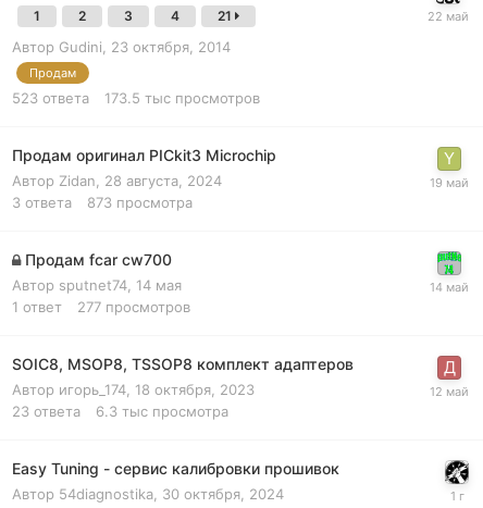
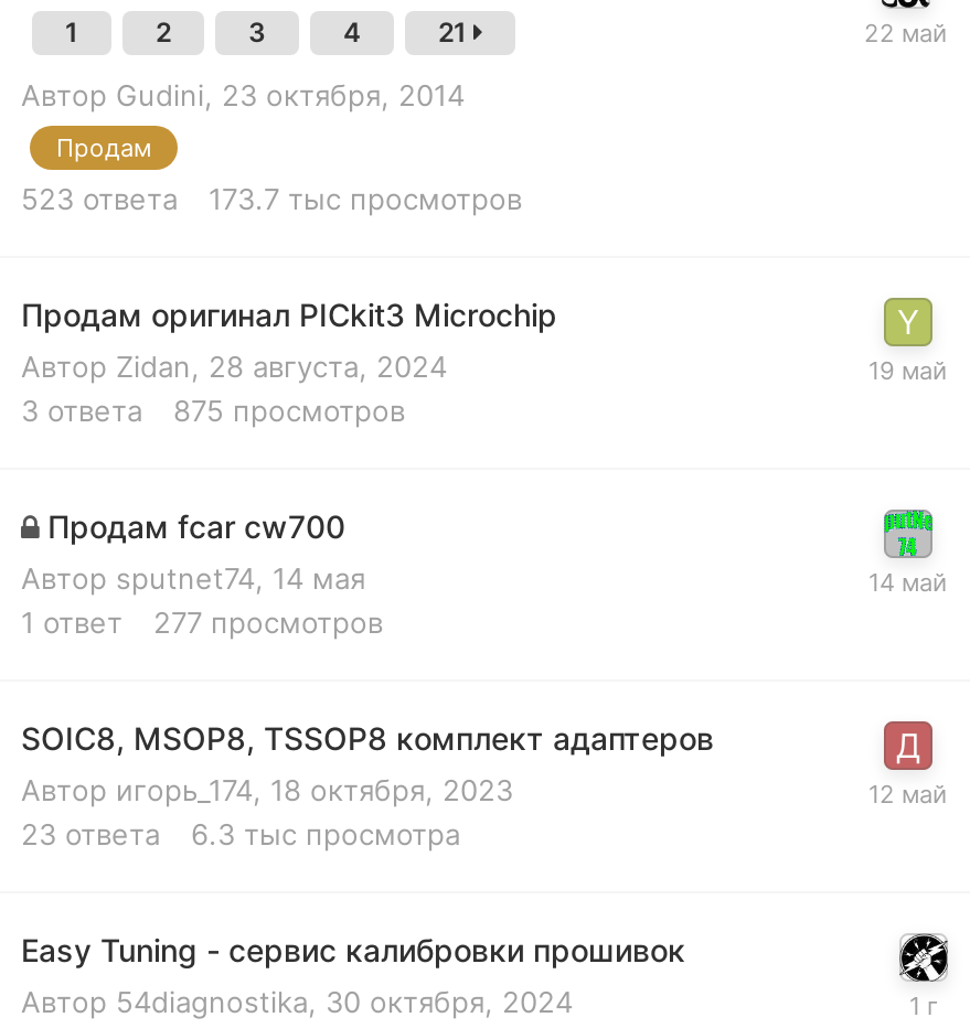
- 173.5 тыс просмотров
+ 173.7 тыс просмотров

- 873 просмотра
+ 875 просмотров
